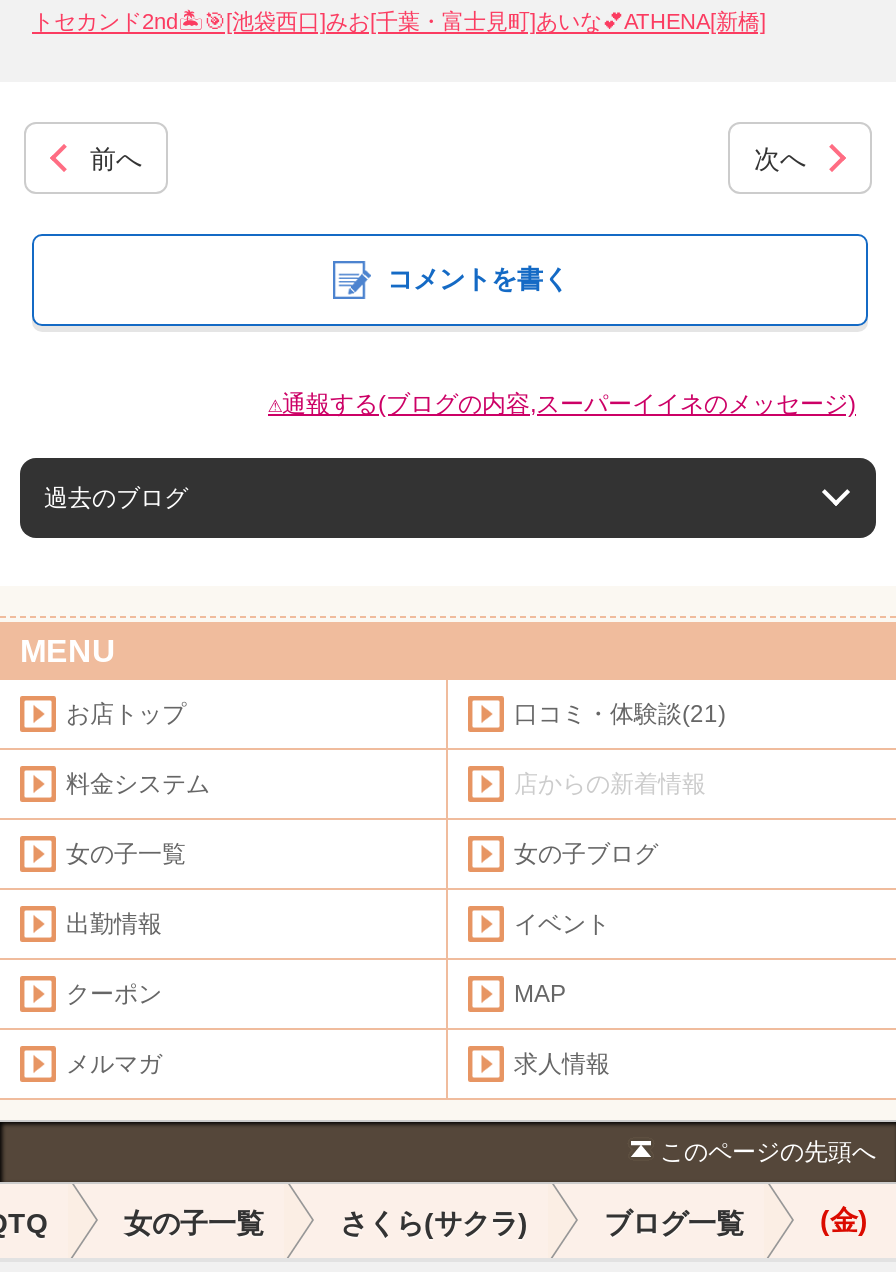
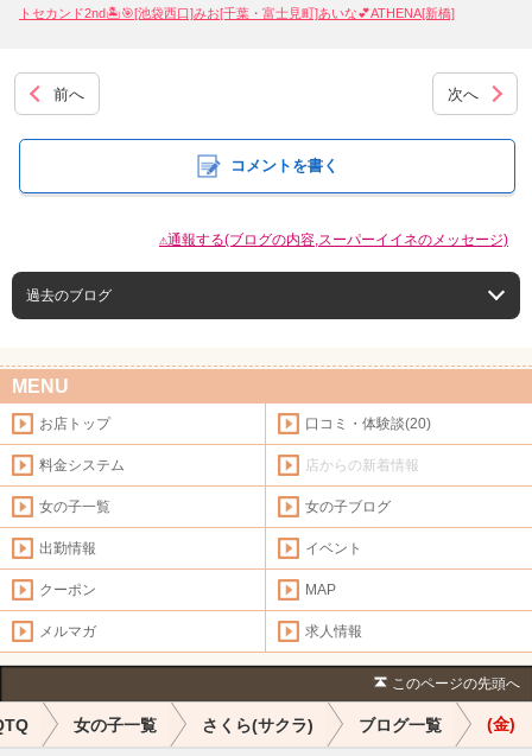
- 口コミ・体験談(21)
+ 口コミ・体験談(20)
